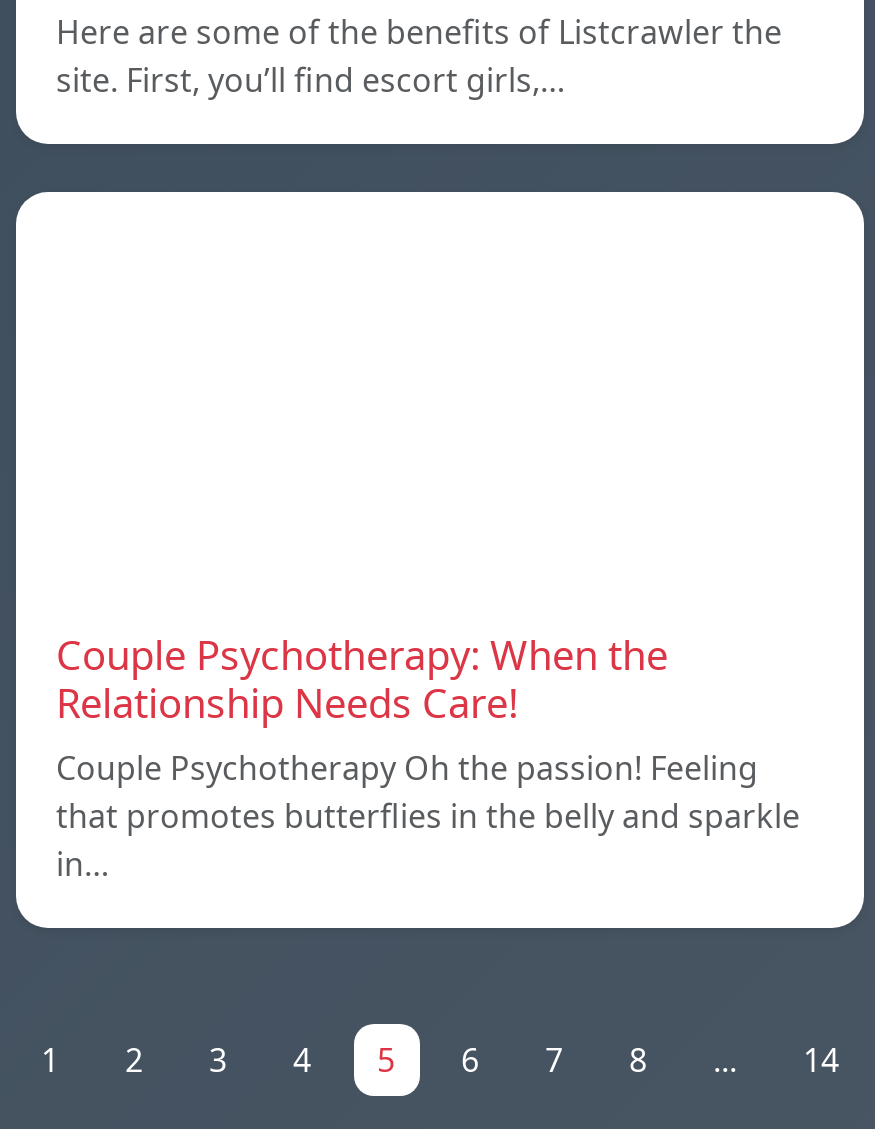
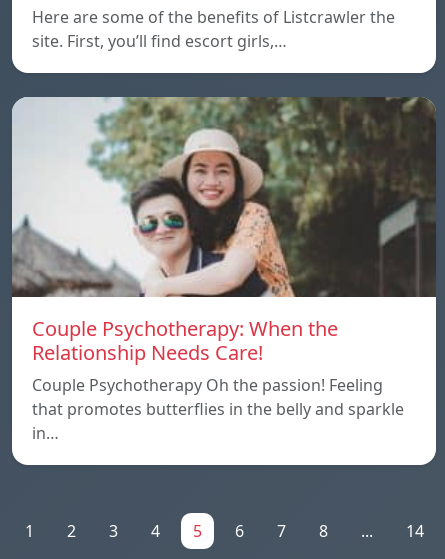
+ [image]
